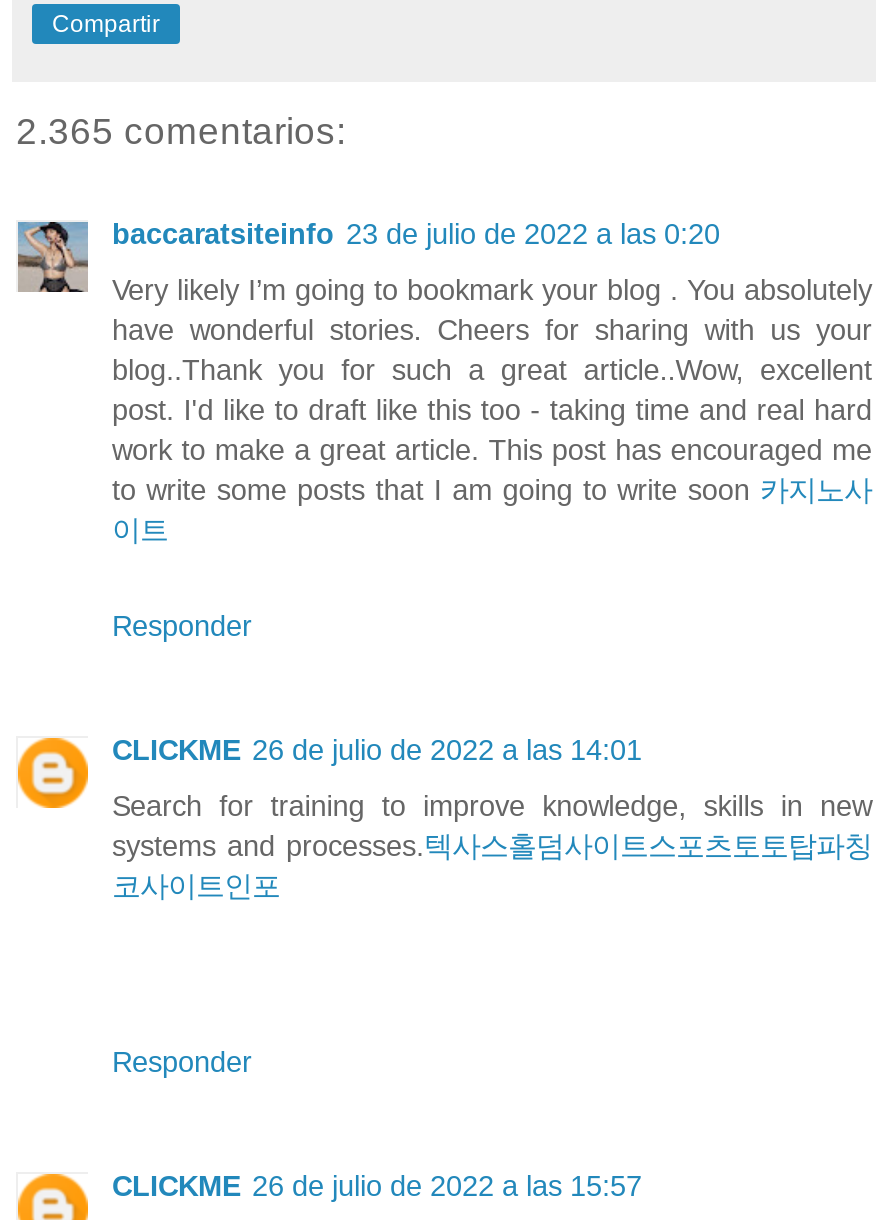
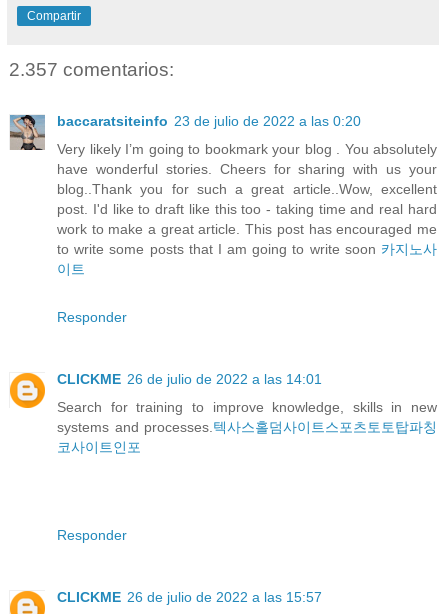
- 2.365 comentarios:
+ 2.357 comentarios:
